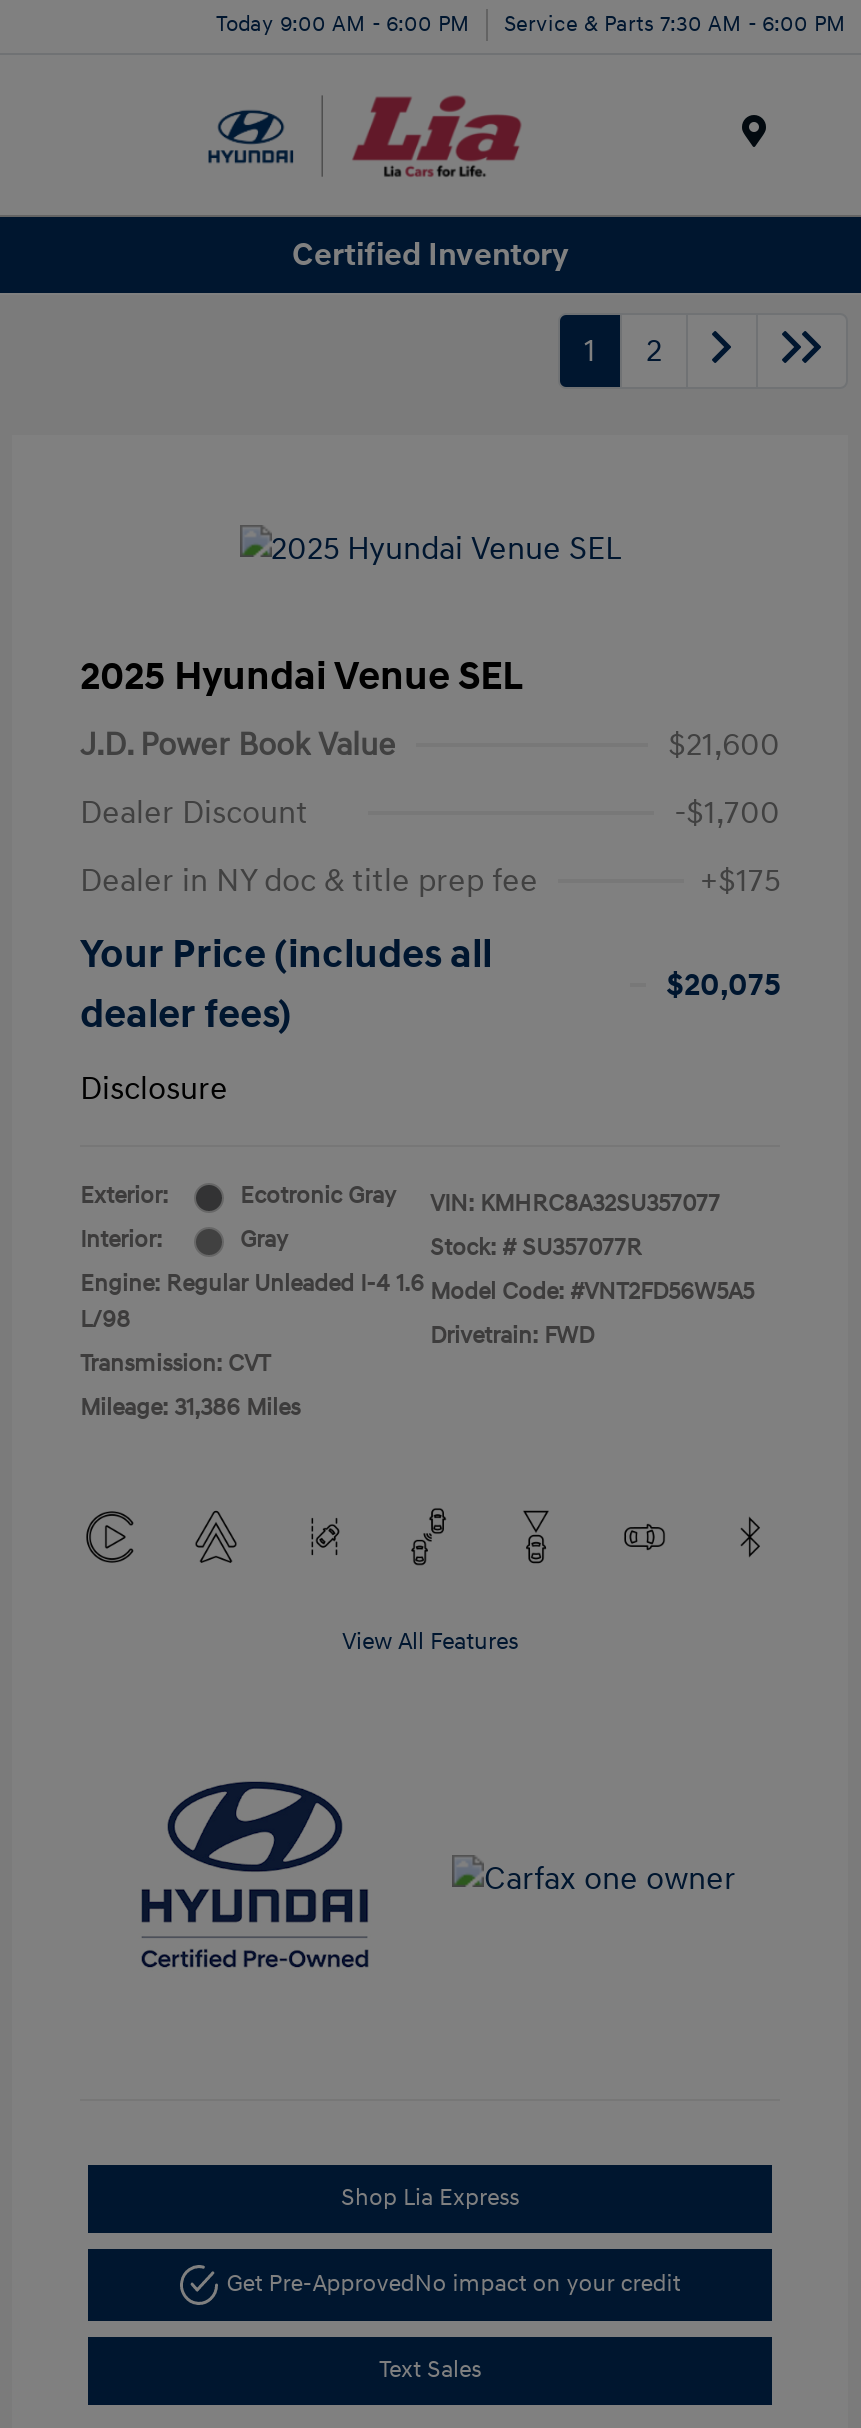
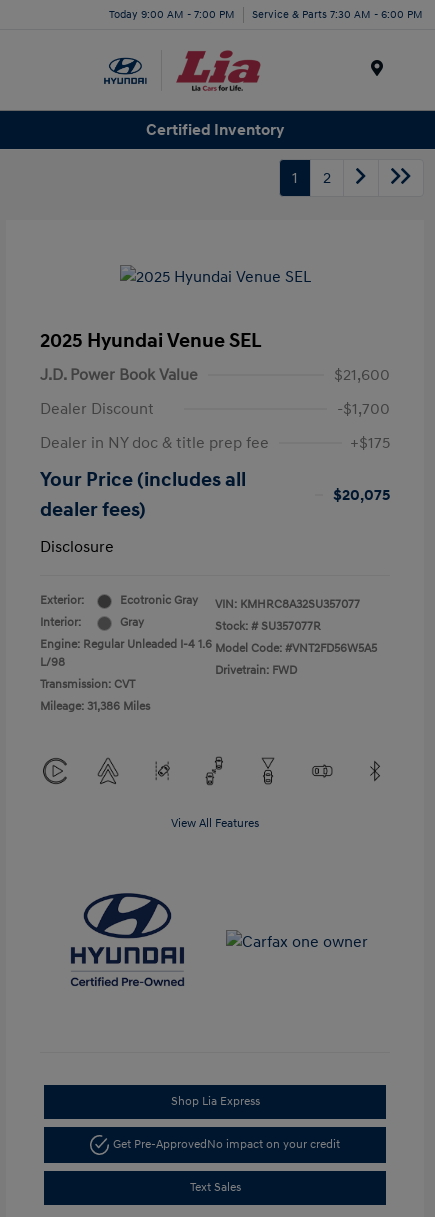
- Today 9:00 AM - 6:00 PM Service & Parts 7:30 AM - 6:00 PM
+ Today 9:00 AM - 7:00 PM Service & Parts 7:30 AM - 6:00 PM
